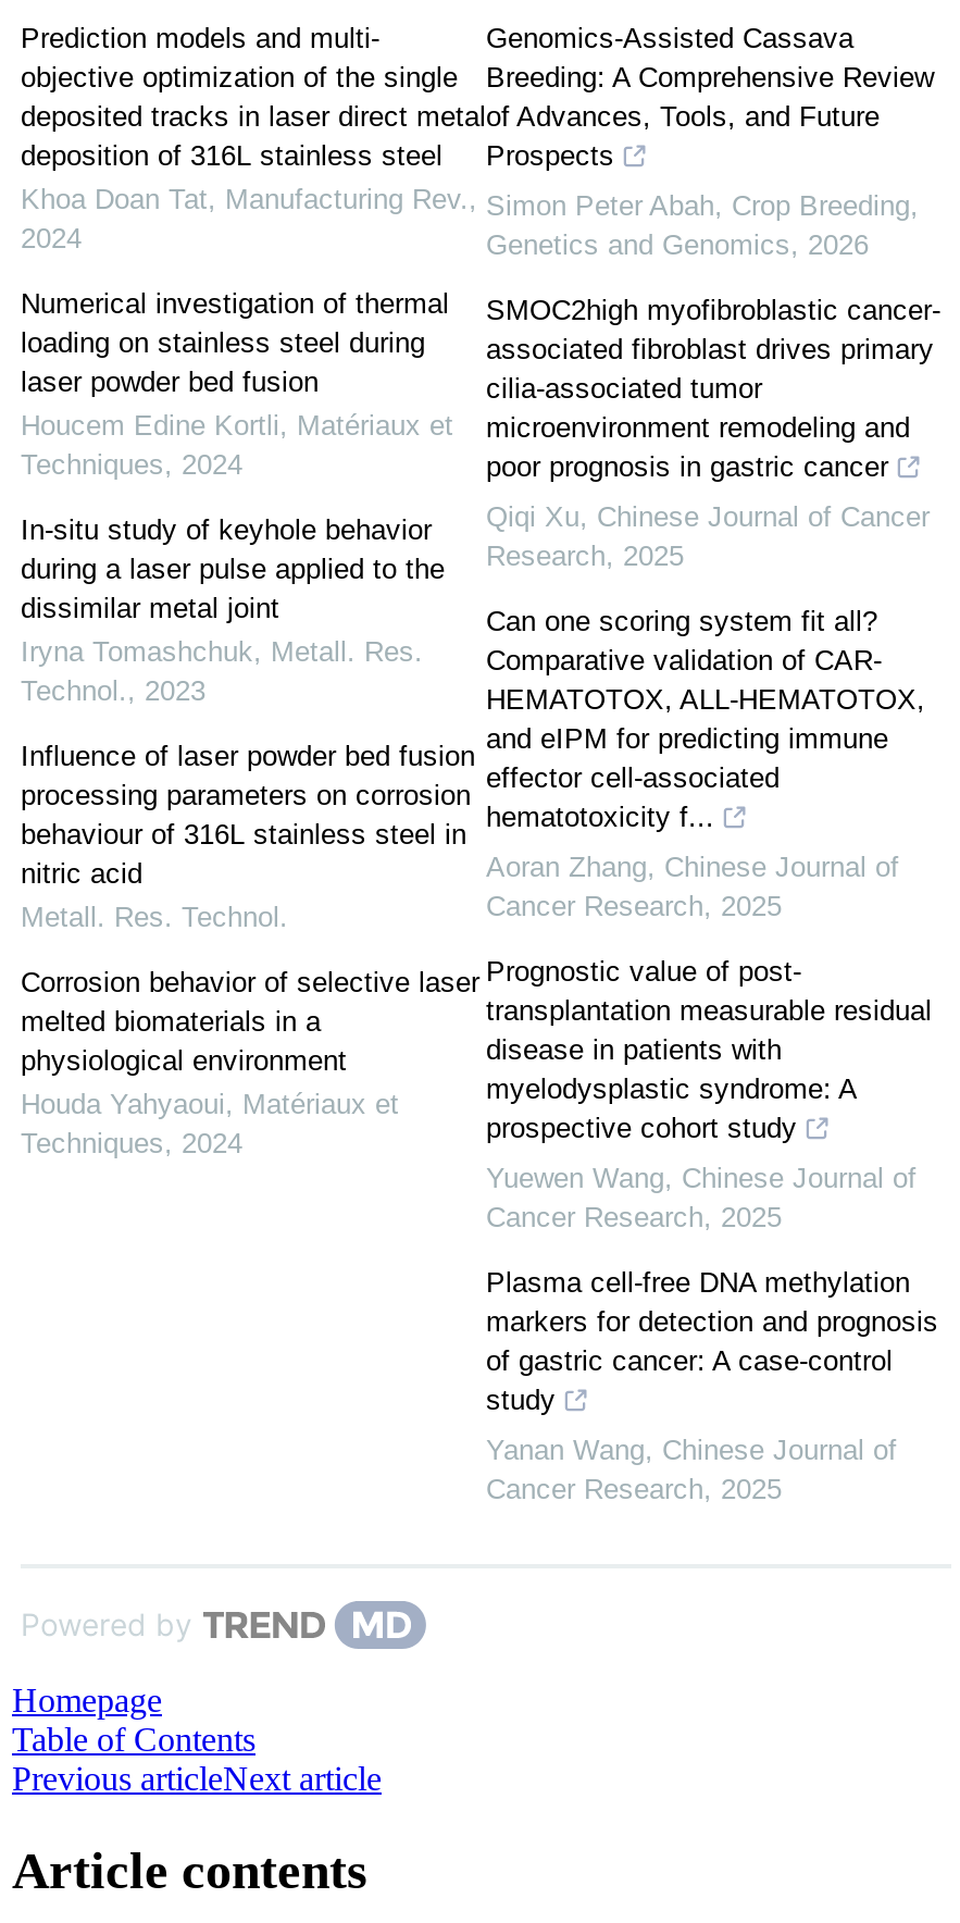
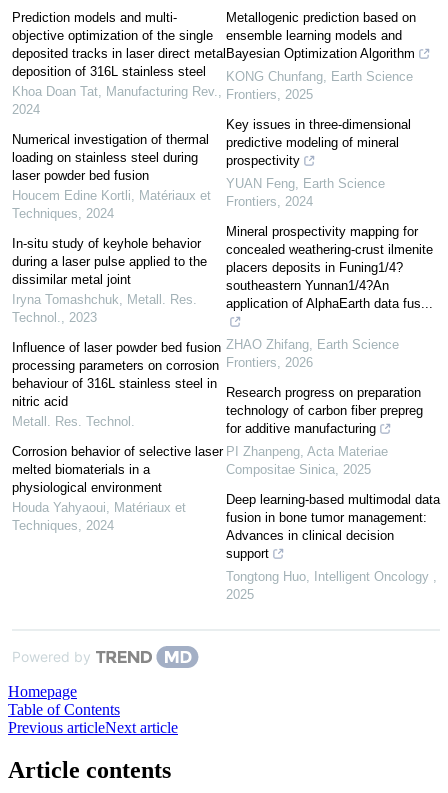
- Genomics-Assisted Cassava
- Breeding: A Comprehensive Review
- of Advances, Tools, and Future
- Prospects
+ Metallogenic prediction based on
+ ensemble learning models and
+ Bayesian Optimization Algorithm

- Simon Peter Abah, Crop Breeding,
- Genetics and Genomics, 2026
+ KONG Chunfang, Earth Science
+ Frontiers, 2025

- SMOC2high myofibroblastic cancer-
- associated fibroblast drives primary
- cilia-associated tumor
- microenvironment remodeling and
- poor prognosis in gastric cancer
+ Key issues in three-dimensional
+ predictive modeling of mineral
+ prospectivity

- Qiqi Xu, Chinese Journal of Cancer
- Research, 2025
+ YUAN Feng, Earth Science
+ Frontiers, 2024

- Can one scoring system fit all?
- Comparative validation of CAR-
- HEMATOTOX, ALL-HEMATOTOX,
- and eIPM for predicting immune
- effector cell-associated
- hematotoxicity f...
+ Mineral prospectivity mapping for
+ concealed weathering-crust ilmenite
+ placers deposits in Funing1/4?
+ southeastern Yunnan1/4?An
+ application of AlphaEarth data fus...

- Aoran Zhang, Chinese Journal of
- Cancer Research, 2025
+ ZHAO Zhifang, Earth Science
+ Frontiers, 2026

- Prognostic value of post-
- transplantation measurable residual
- disease in patients with
- myelodysplastic syndrome: A
- prospective cohort study
+ Research progress on preparation
+ technology of carbon fiber prepreg
+ for additive manufacturing

- Yuewen Wang, Chinese Journal of
- Cancer Research, 2025
+ PI Zhanpeng, Acta Materiae
+ Compositae Sinica, 2025

- Plasma cell-free DNA methylation
- markers for detection and prognosis
- of gastric cancer: A case-control
- study
+ Deep learning-based multimodal data
+ fusion in bone tumor management:
+ Advances in clinical decision
+ support

- Yanan Wang, Chinese Journal of
- Cancer Research, 2025
+ Tongtong Huo, Intelligent Oncology,
+ 2025
